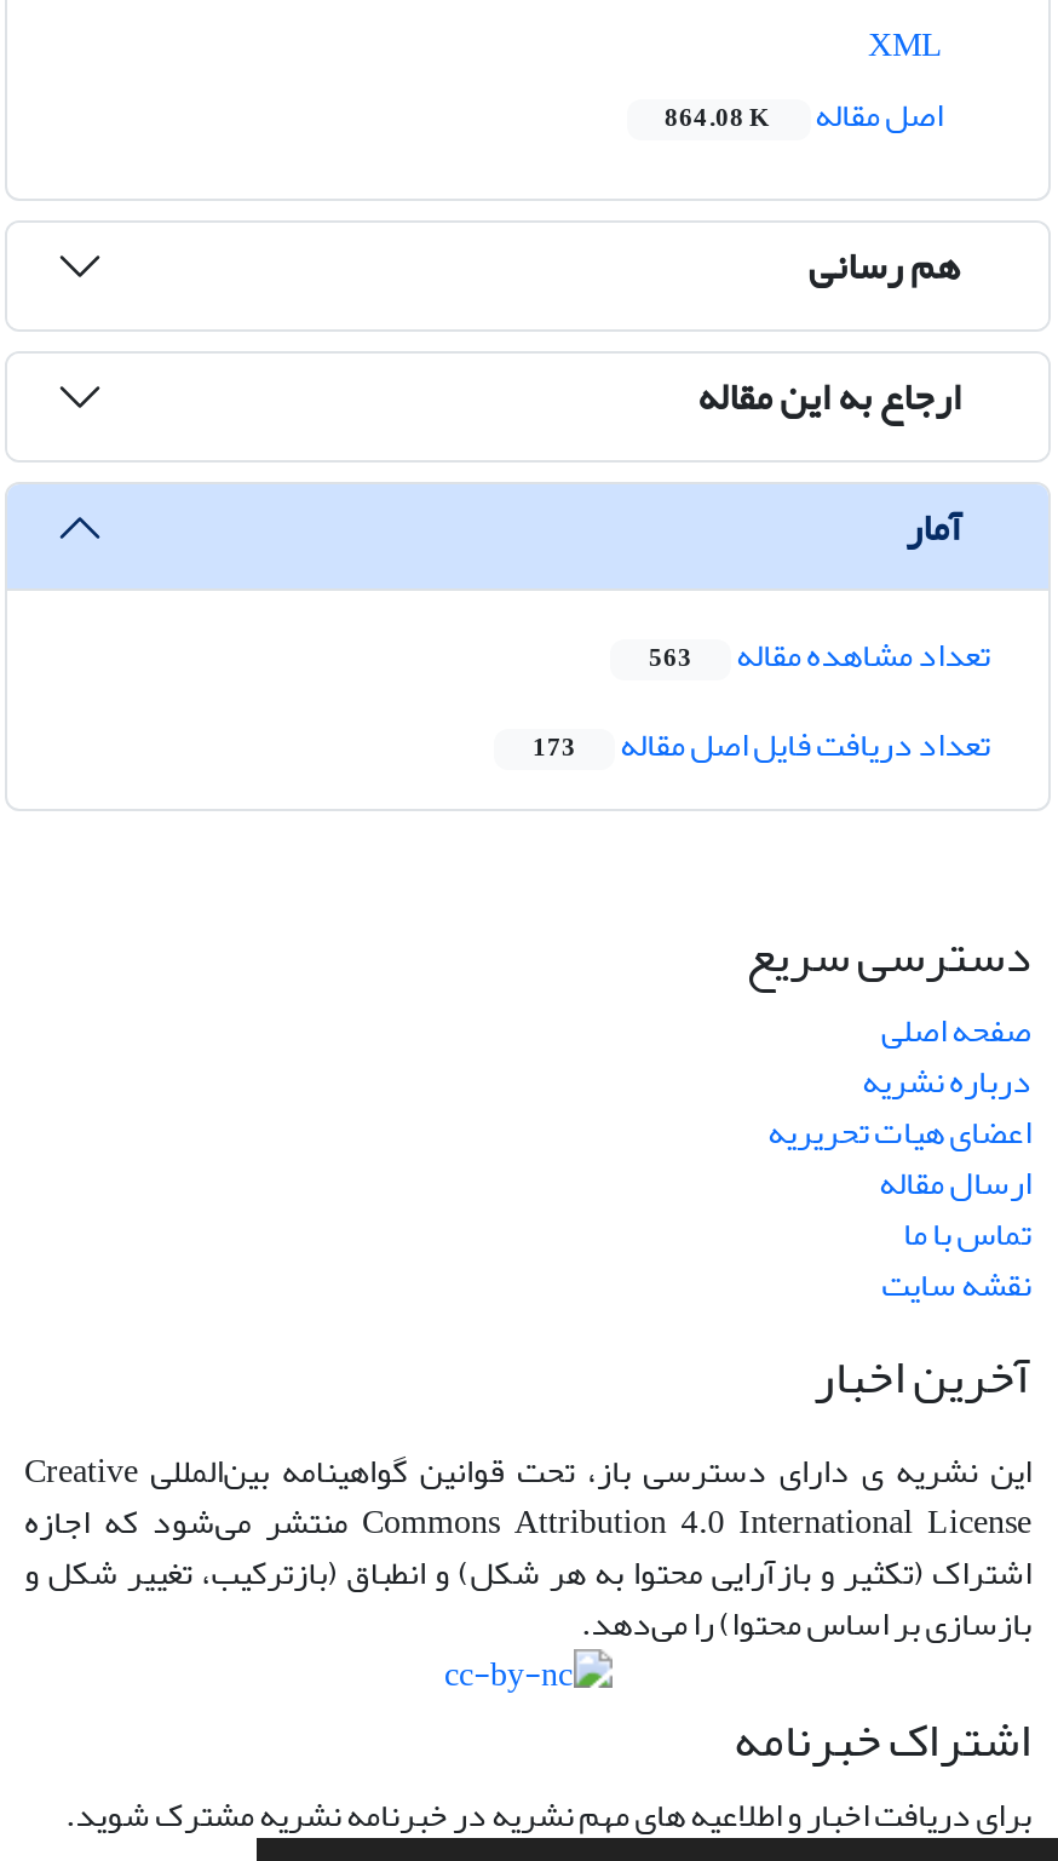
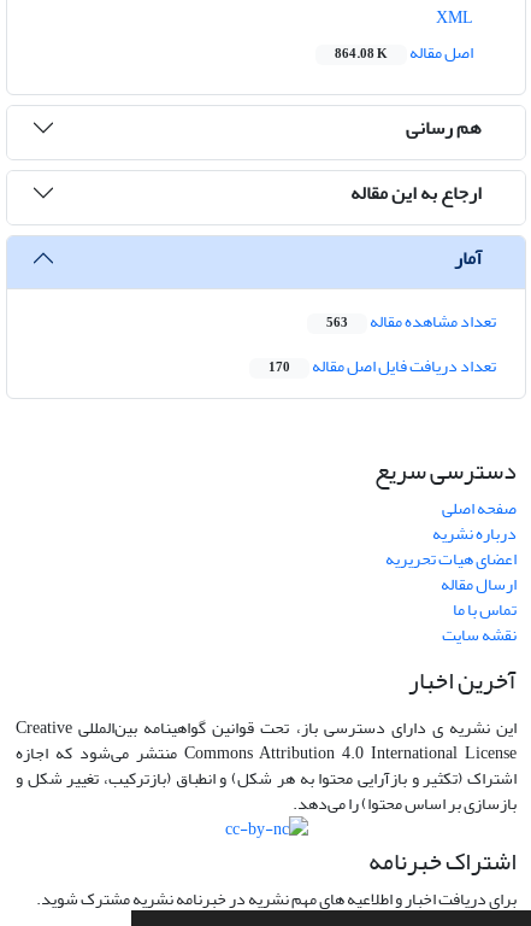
- تعداد دریافت فایل اصل مقاله 173
+ تعداد دریافت فایل اصل مقاله 170
